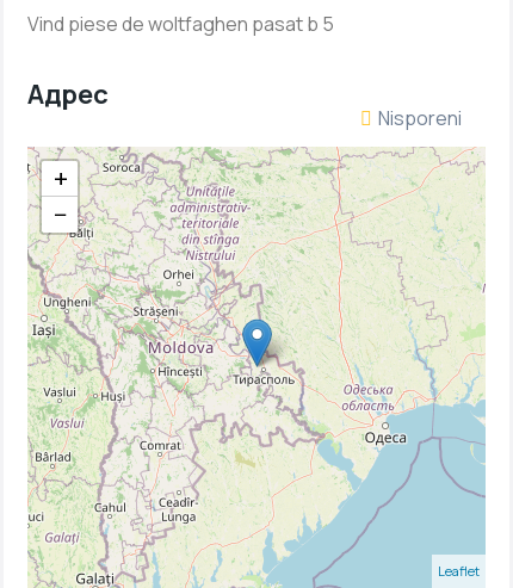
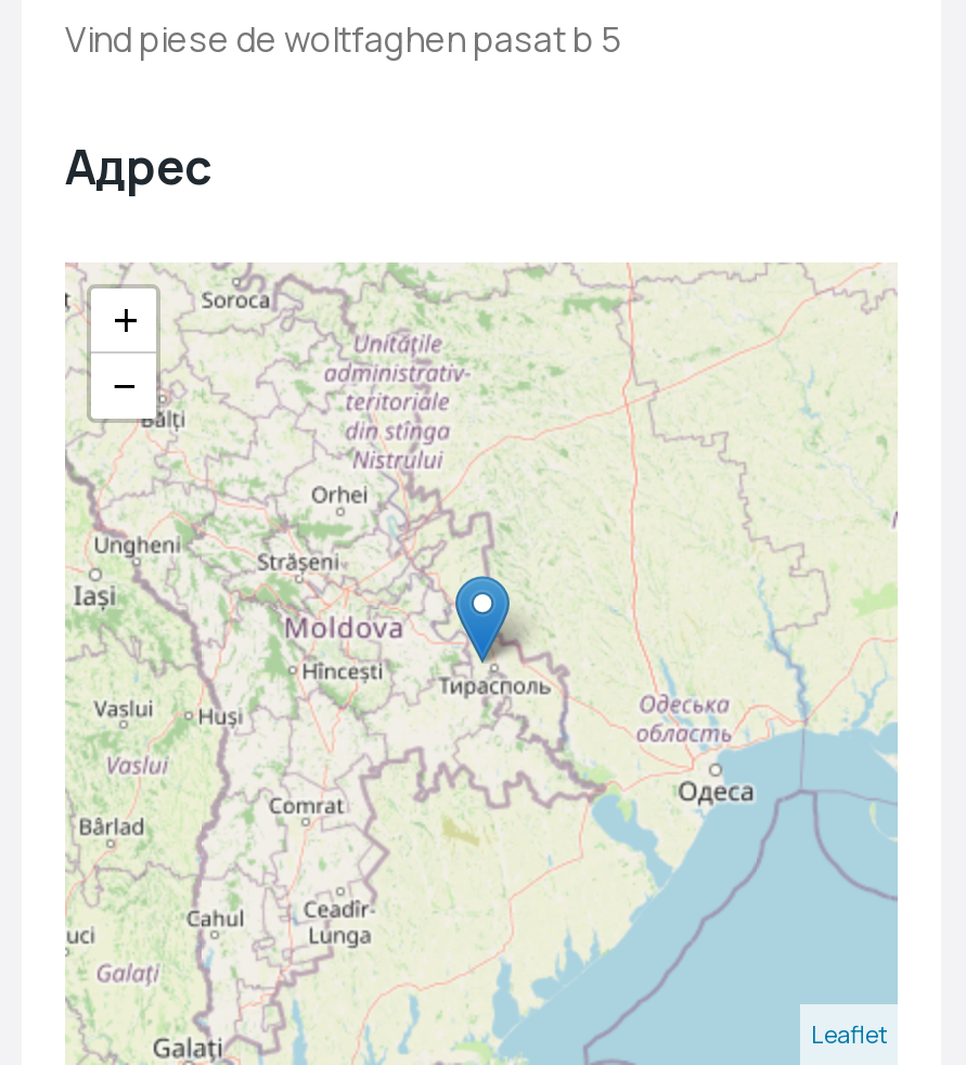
- Nisporeni
